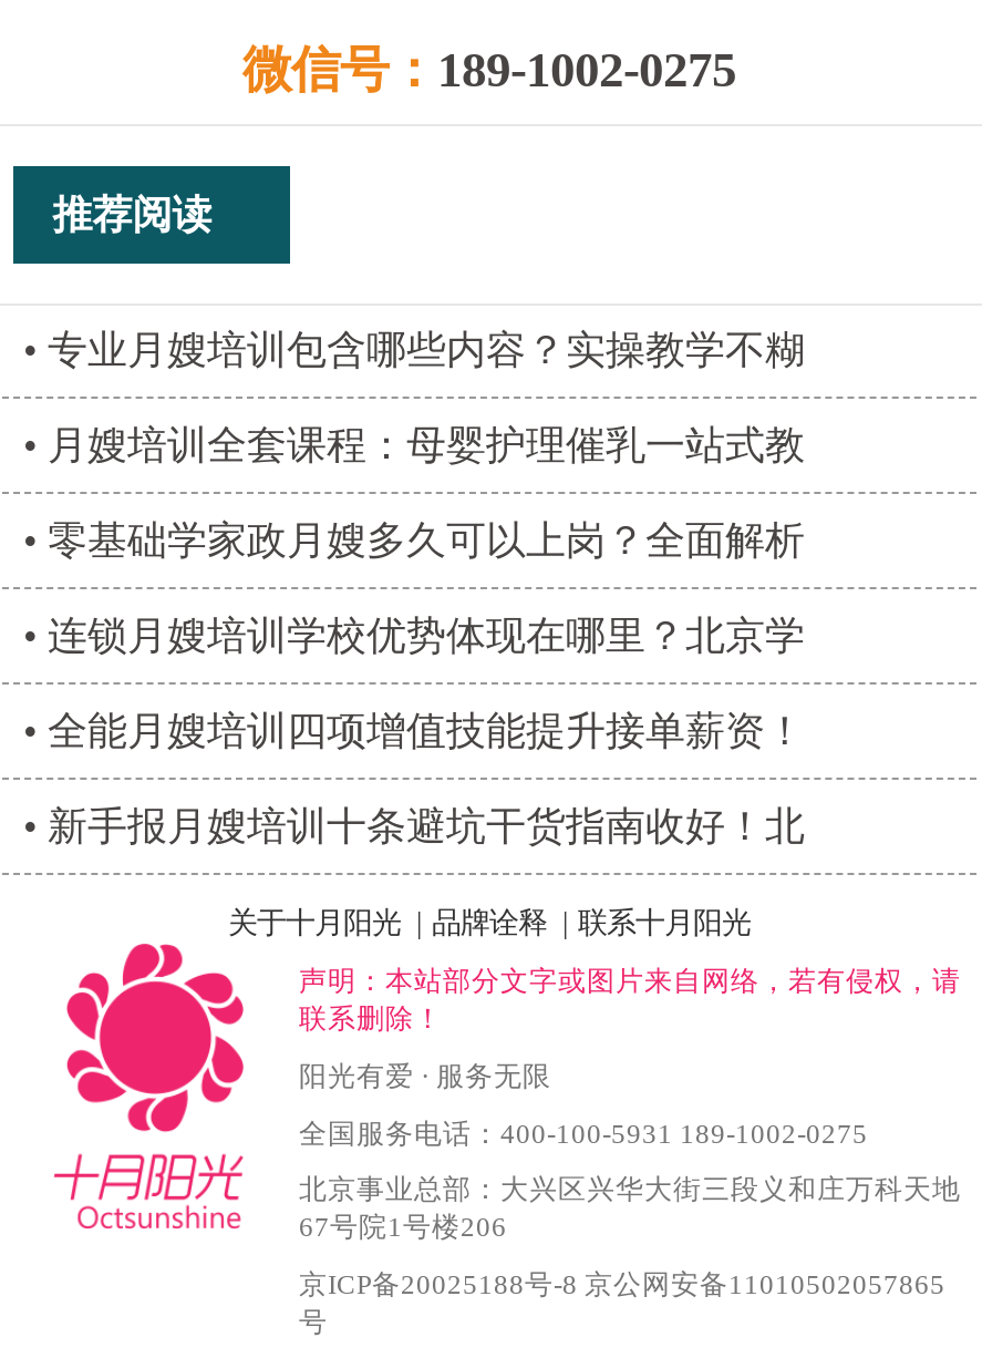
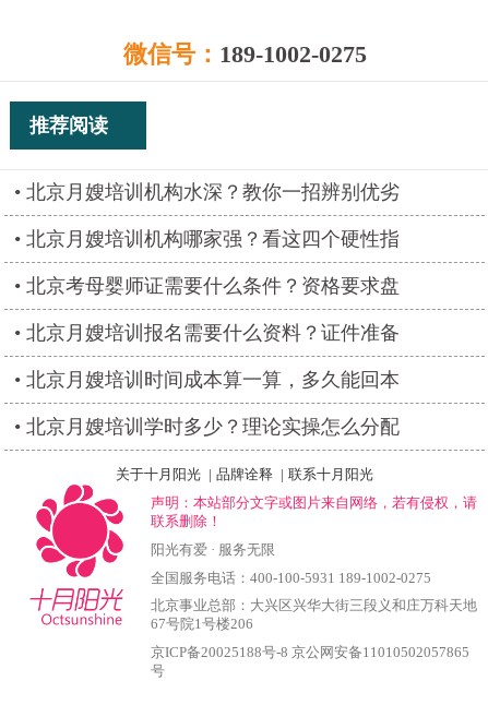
- 专业月嫂培训包含哪些内容？实操教学不糊
+ 北京月嫂培训机构水深？教你一招辨别优劣

- 月嫂培训全套课程：母婴护理催乳一站式教
+ 北京月嫂培训机构哪家强？看这四个硬性指

- 零基础学家政月嫂多久可以上岗？全面解析
+ 北京考母婴师证需要什么条件？资格要求盘

- 连锁月嫂培训学校优势体现在哪里？北京学
+ 北京月嫂培训报名需要什么资料？证件准备

- 全能月嫂培训四项增值技能提升接单薪资！
+ 北京月嫂培训时间成本算一算，多久能回本

- 新手报月嫂培训十条避坑干货指南收好！北
+ 北京月嫂培训学时多少？理论实操怎么分配
